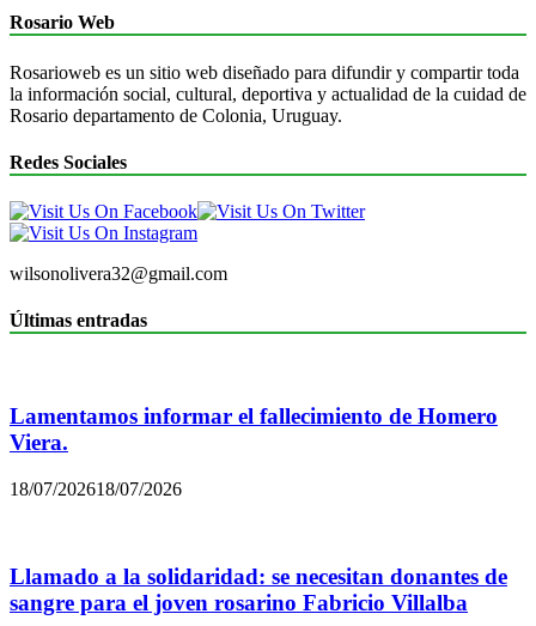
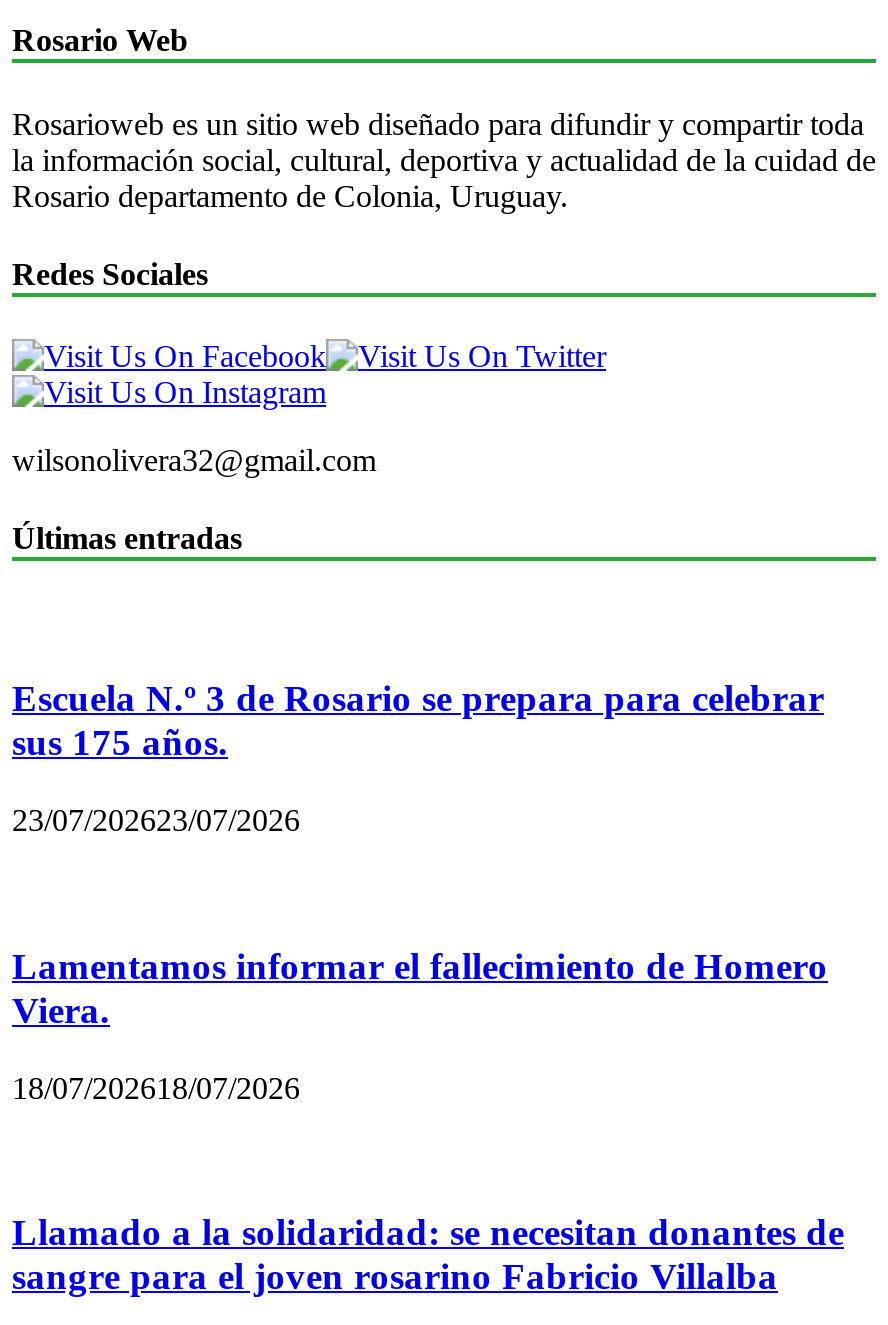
+ Escuela N.º 3 de Rosario se prepara para celebrar
+ sus 175 años.
+ 23/07/202623/07/2026
